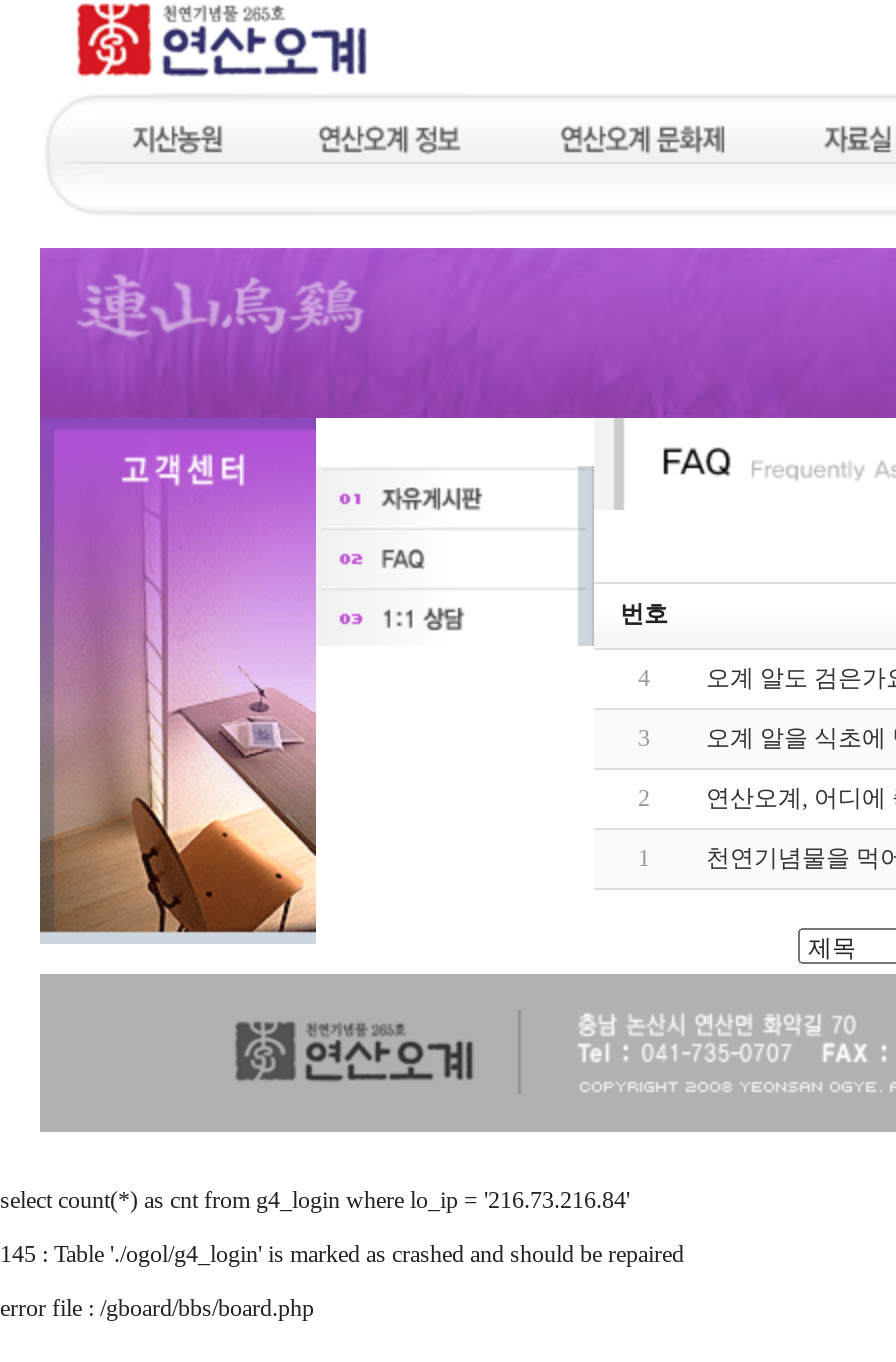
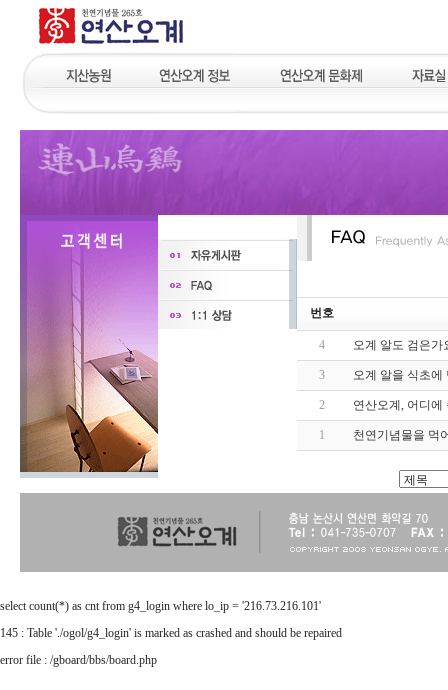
- select count(*) as cnt from g4_login where lo_ip = '216.73.216.84'
+ select count(*) as cnt from g4_login where lo_ip = '216.73.216.101'
